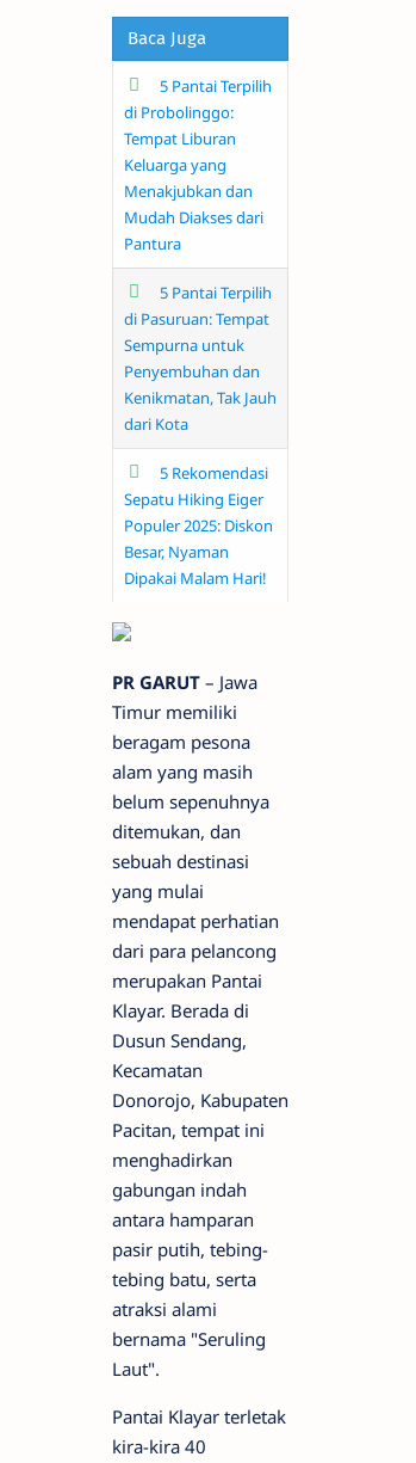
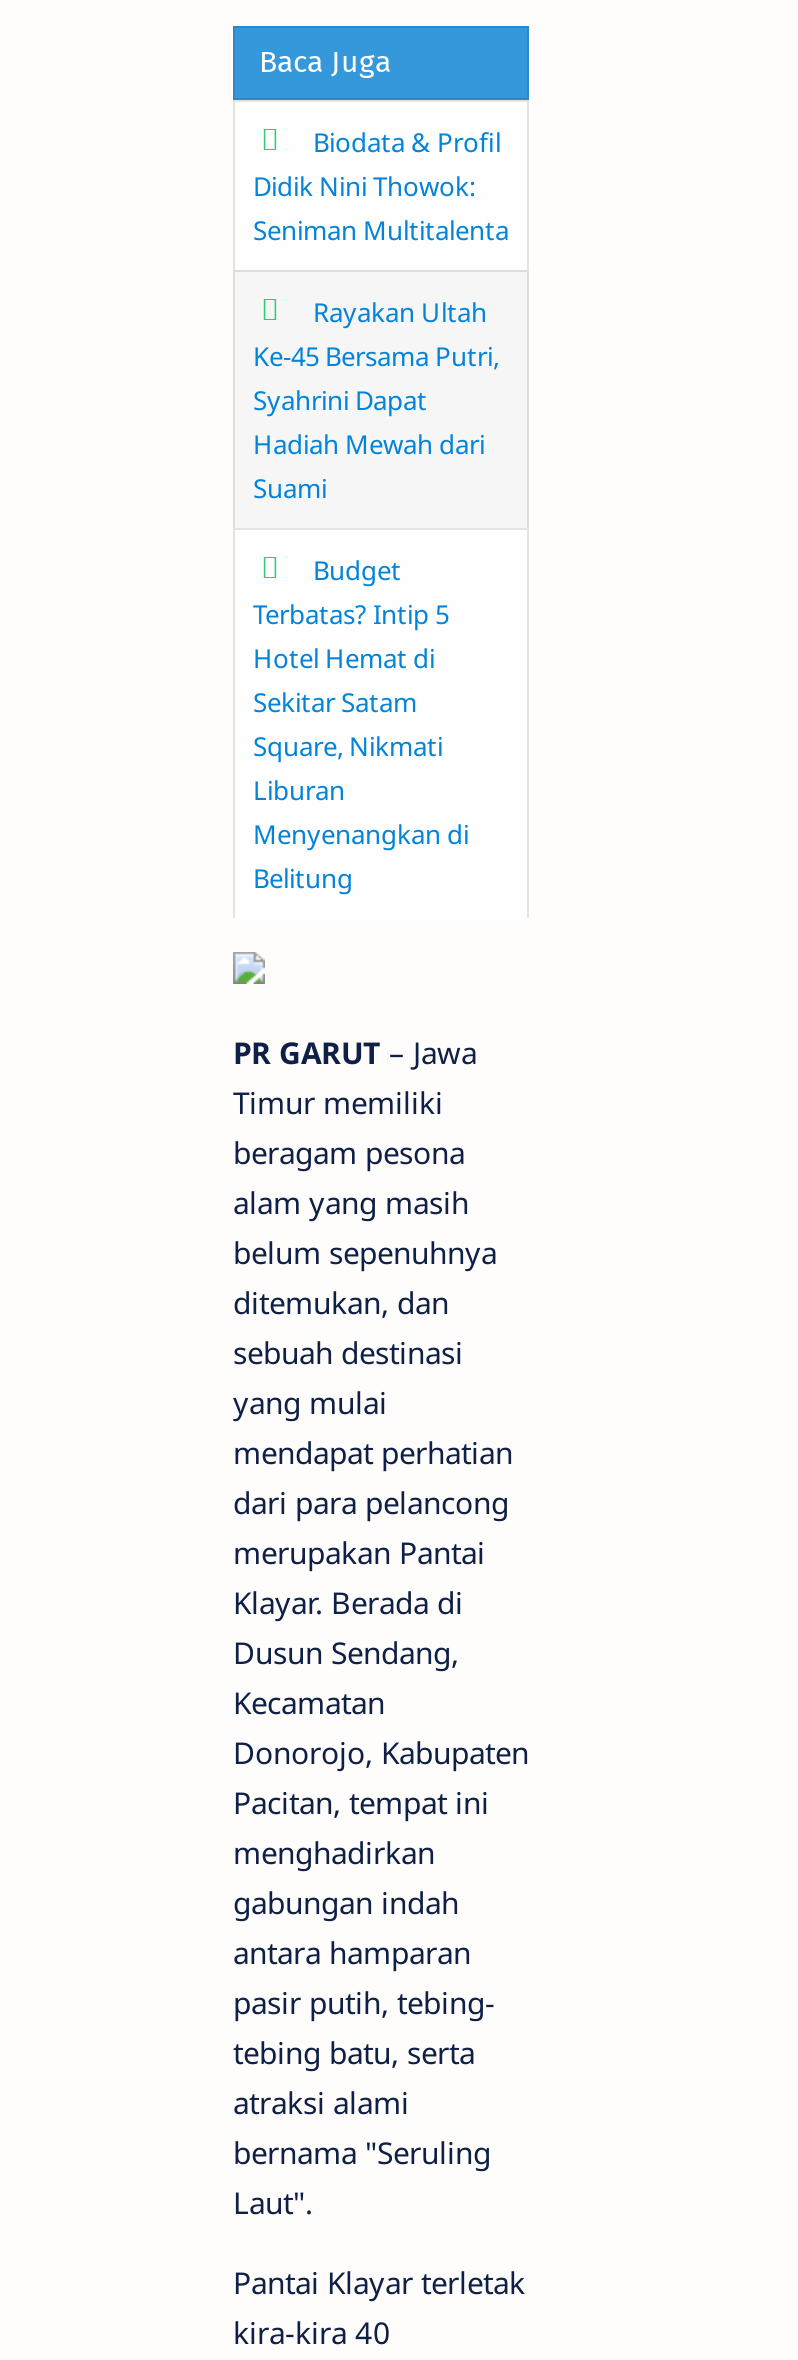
- 5 Pantai Terpilih
- di Probolinggo:
- Tempat Liburan
- Keluarga yang
- Menakjubkan dan
- Mudah Diakses dari
- Pantura
+ Biodata & Profil
+ Didik Nini Thowok:
+ Seniman Multitalenta

- 5 Pantai Terpilih
- di Pasuruan: Tempat
- Sempurna untuk
- Penyembuhan dan
- Kenikmatan, Tak Jauh
- dari Kota
+ Rayakan Ultah
+ Ke-45 Bersama Putri,
+ Syahrini Dapat
+ Hadiah Mewah dari
+ Suami

- 5 Rekomendasi
- Sepatu Hiking Eiger
- Populer 2025: Diskon
- Besar, Nyaman
- Dipakai Malam Hari!
+ Budget
+ Terbatas? Intip 5
+ Hotel Hemat di
+ Sekitar Satam
+ Square, Nikmati
+ Liburan
+ Menyenangkan di
+ Belitung
